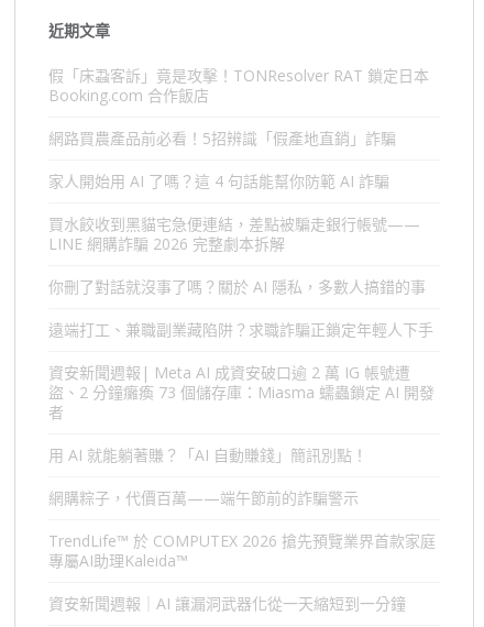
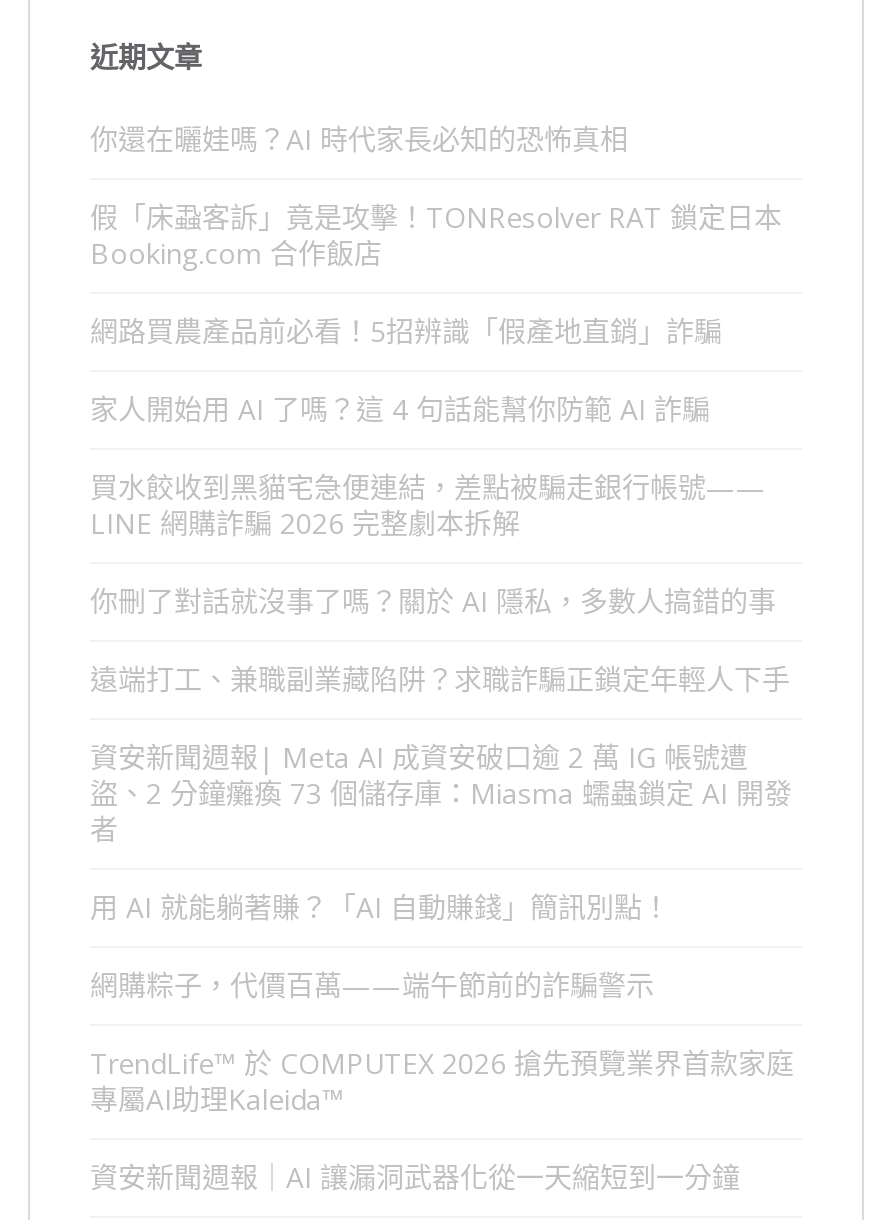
+ 你還在曬娃嗎？AI 時代家長必知的恐怖真相
